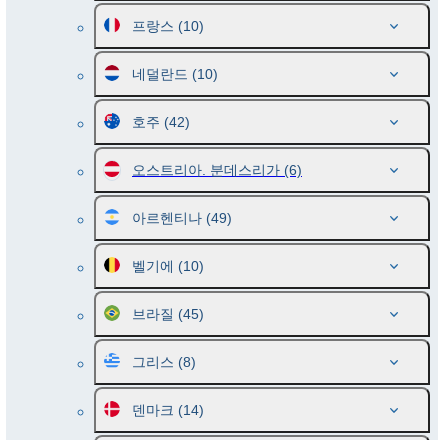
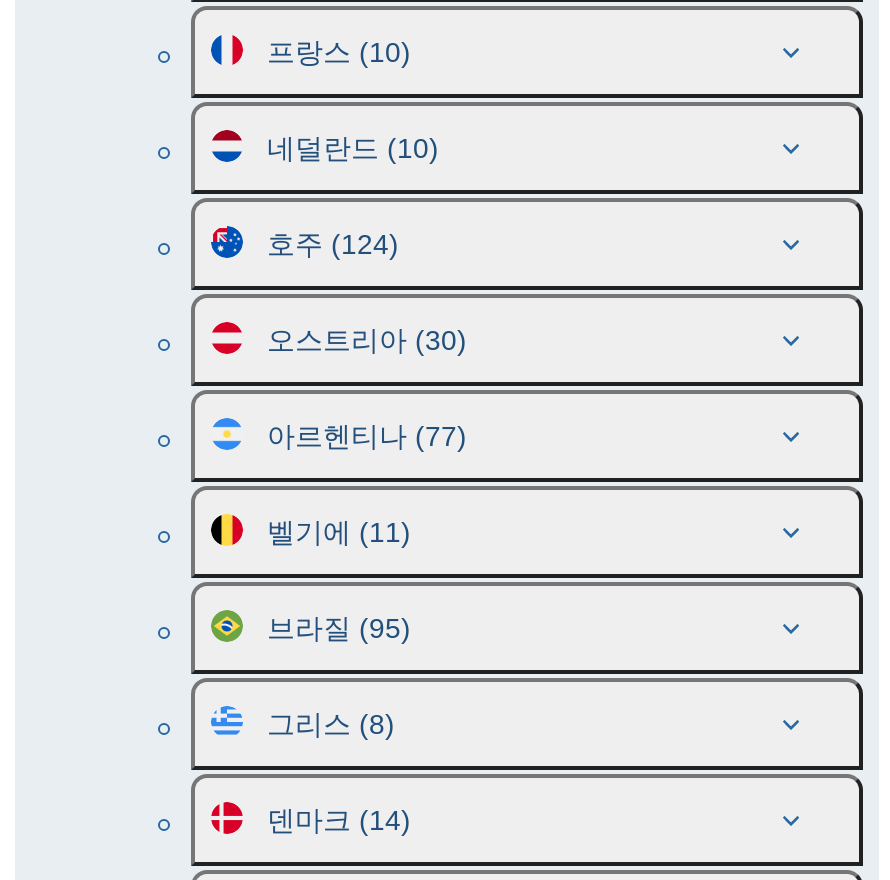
- 호주 (42)
+ 호주 (124)

- 오스트리아. 분데스리가 (6)
+ 오스트리아 (30)

- 아르헨티나 (49)
+ 아르헨티나 (77)

- 벨기에 (10)
+ 벨기에 (11)

- 브라질 (45)
+ 브라질 (95)
